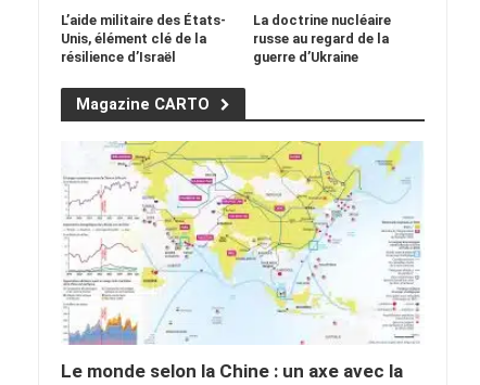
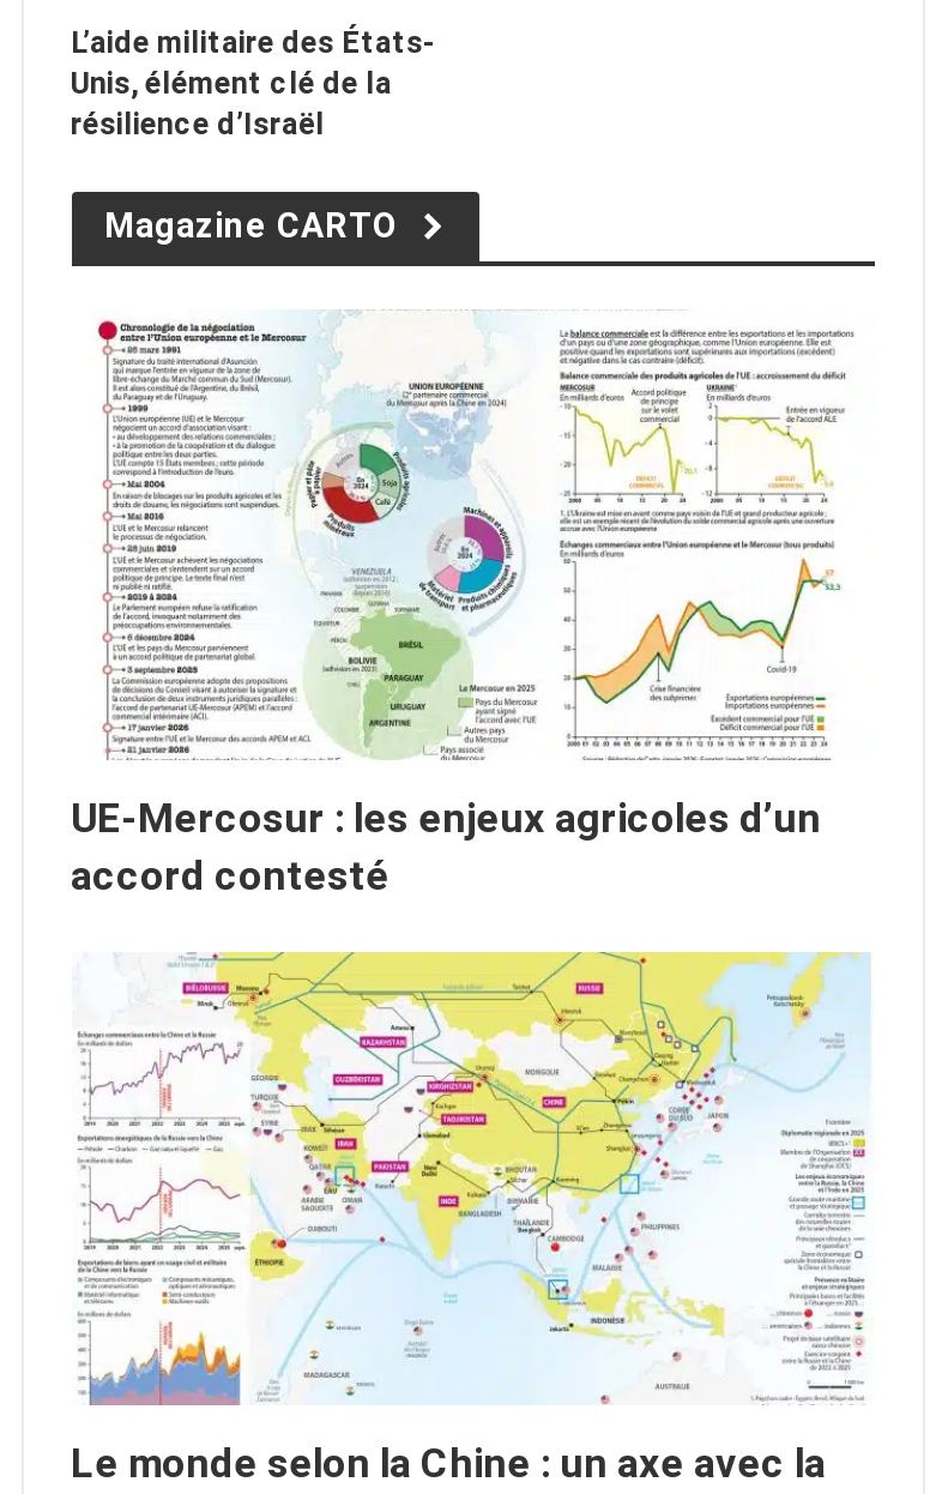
- La doctrine nucléaire
- russe au regard de la
- guerre d’Ukraine

+ [image]
+ UE-Mercosur : les enjeux agricoles d’un
+ accord contesté

+ [image]
